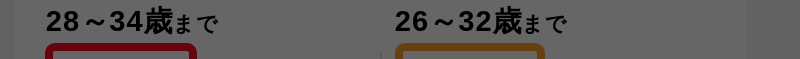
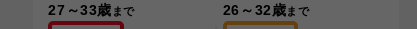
- 28～34歳まで
+ 27～33歳まで
